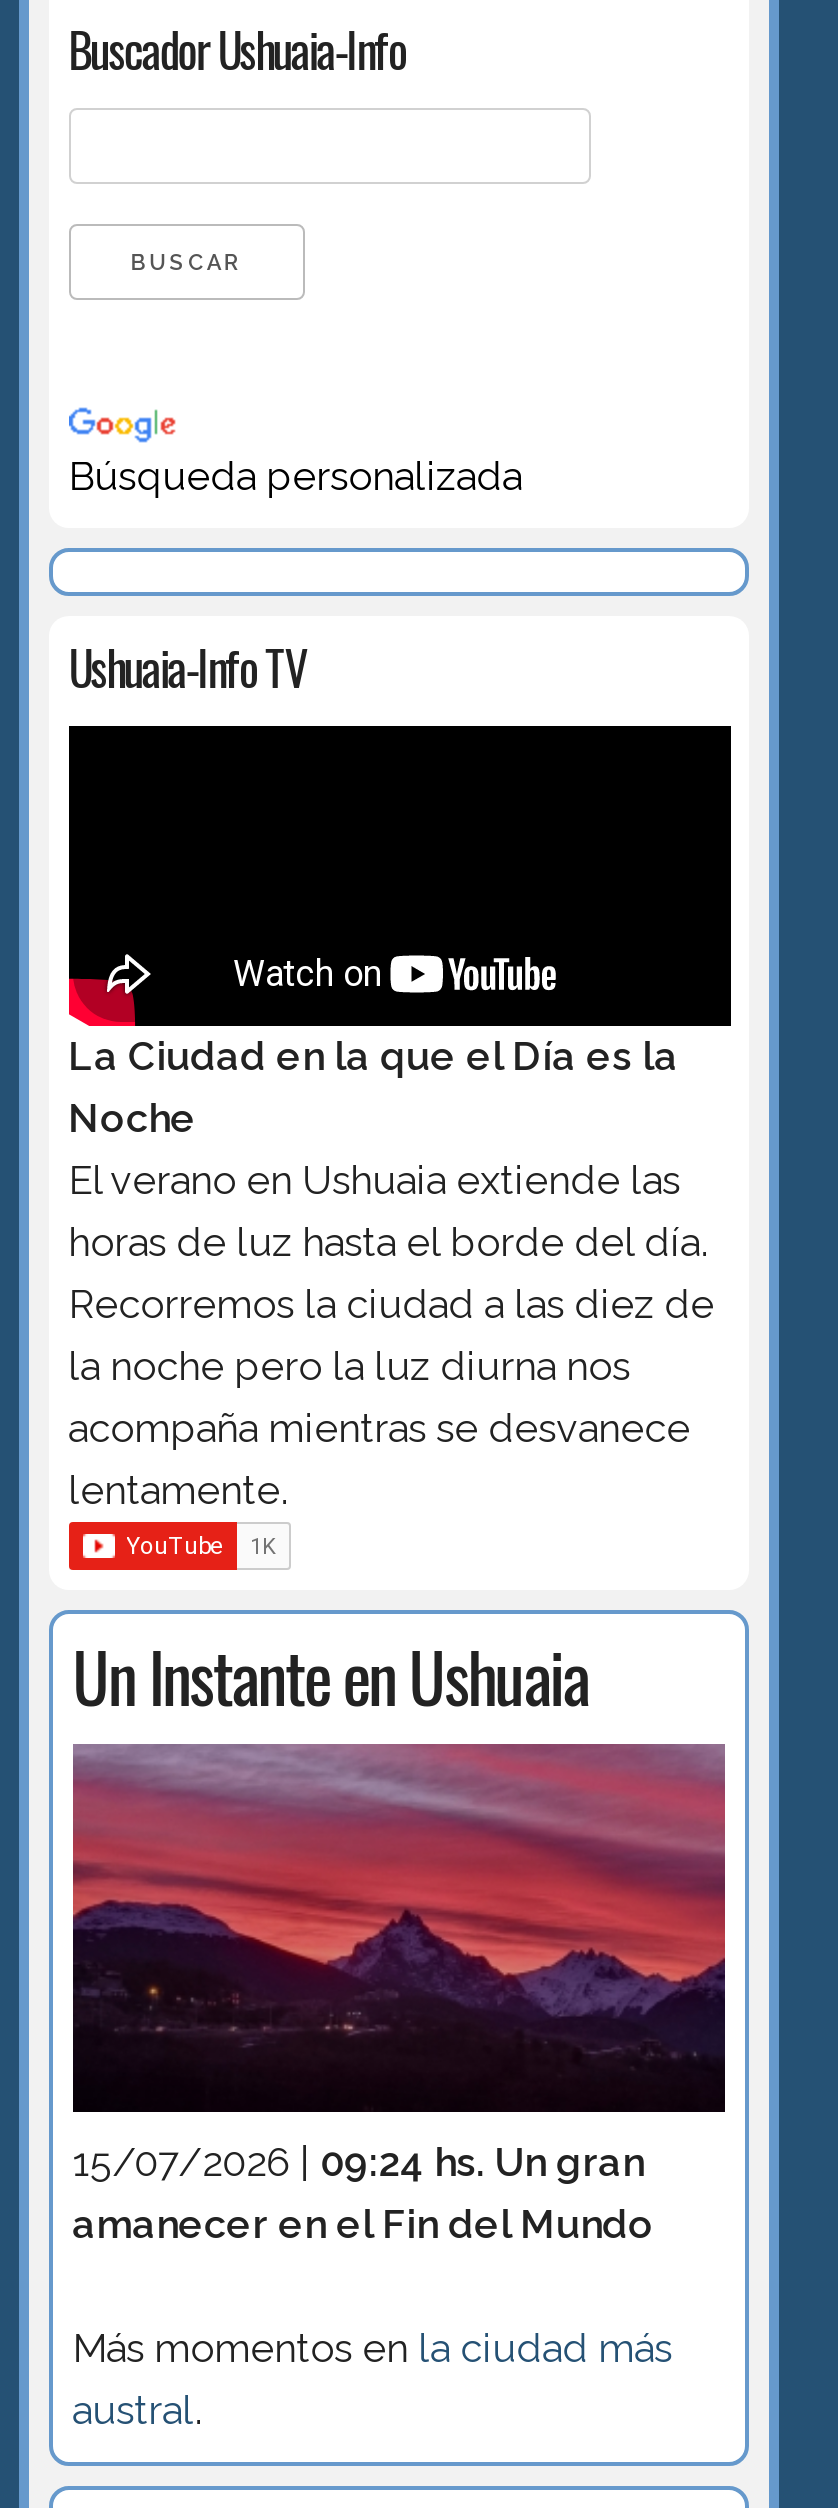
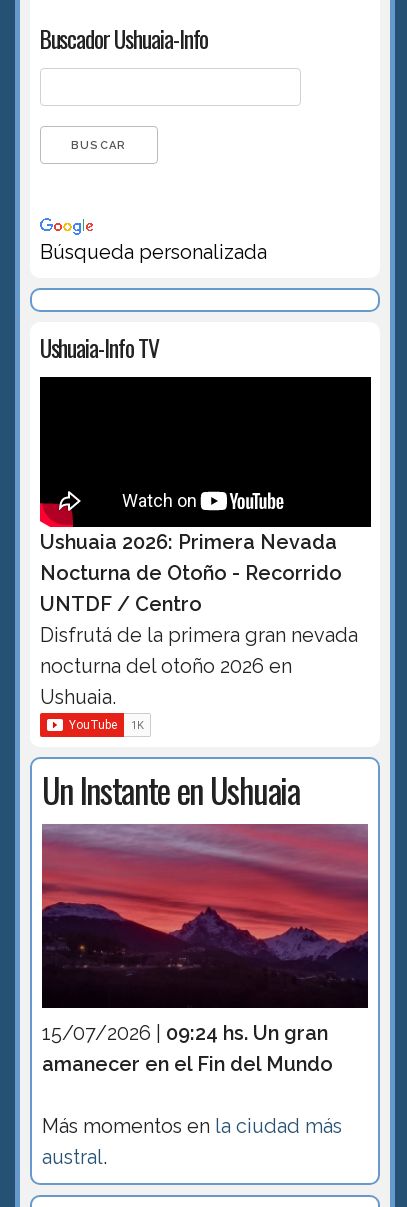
- La Ciudad en la que el Día es la
- Noche
- El verano en Ushuaia extiende las
- horas de luz hasta el borde del día.
- Recorremos la ciudad a las diez de
- la noche pero la luz diurna nos
- acompaña mientras se desvanece
- lentamente.
+ Ushuaia 2026: Primera Nevada
+ Nocturna de Otoño - Recorrido
+ UNTDF / Centro
+ Disfrutá de la primera gran nevada
+ nocturna del otoño 2026 en
+ Ushuaia.
